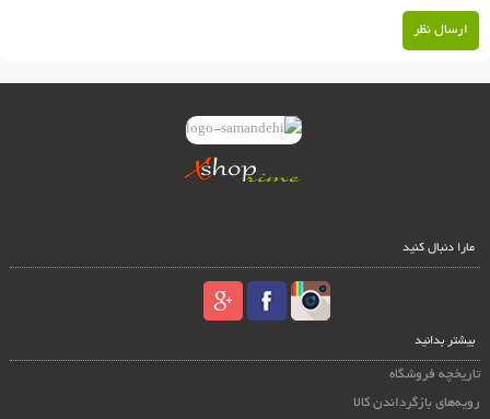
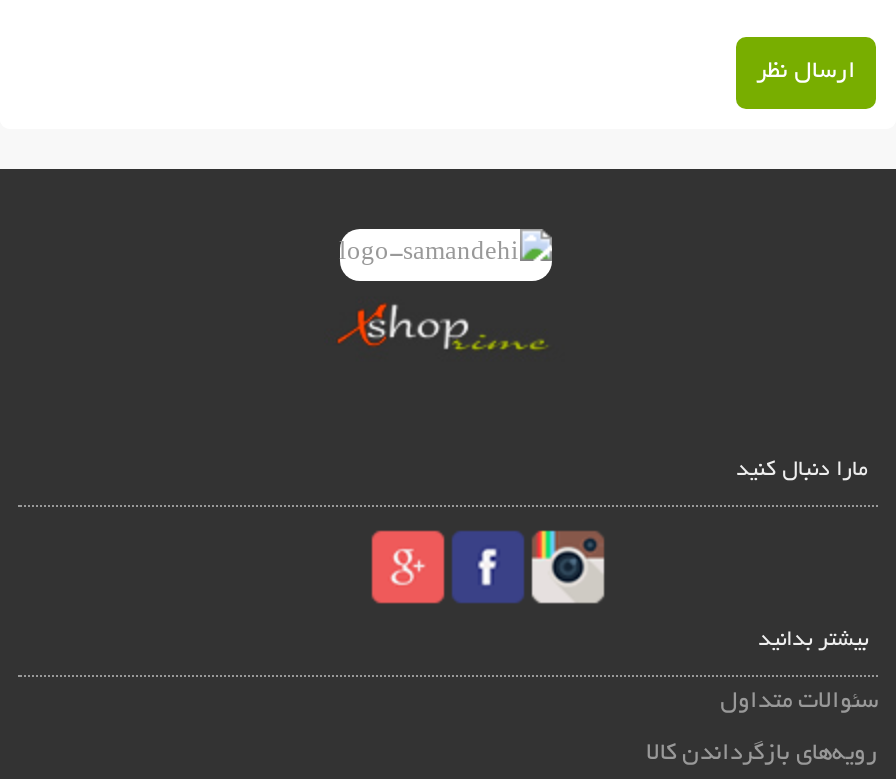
- تاریخچه فروشگاه
+ سئوالات متداول
